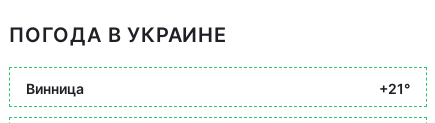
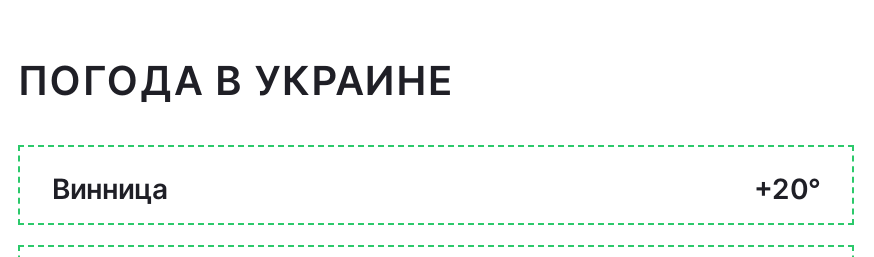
- +21°
+ +20°
